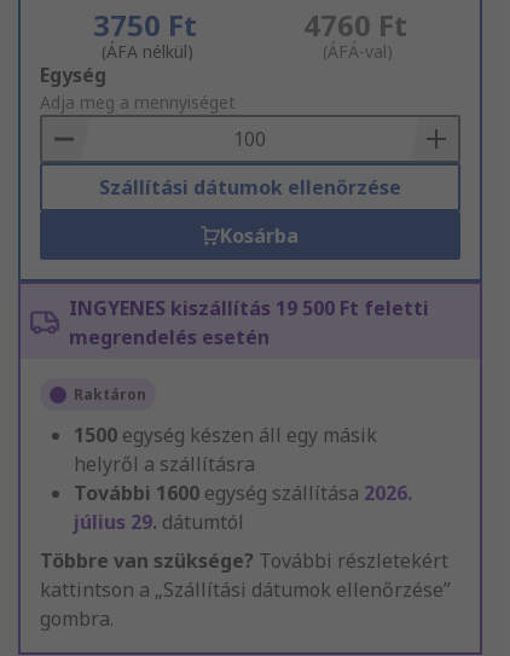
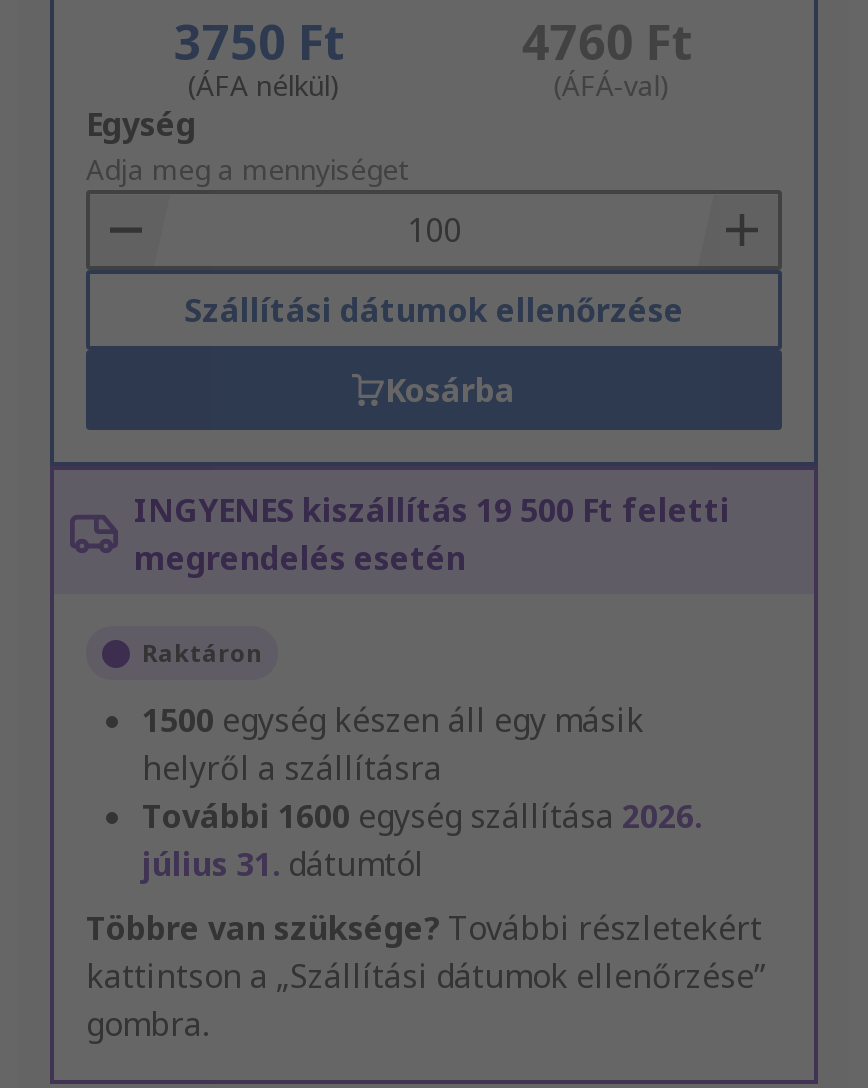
- július 29. dátumtól
+ július 31. dátumtól
